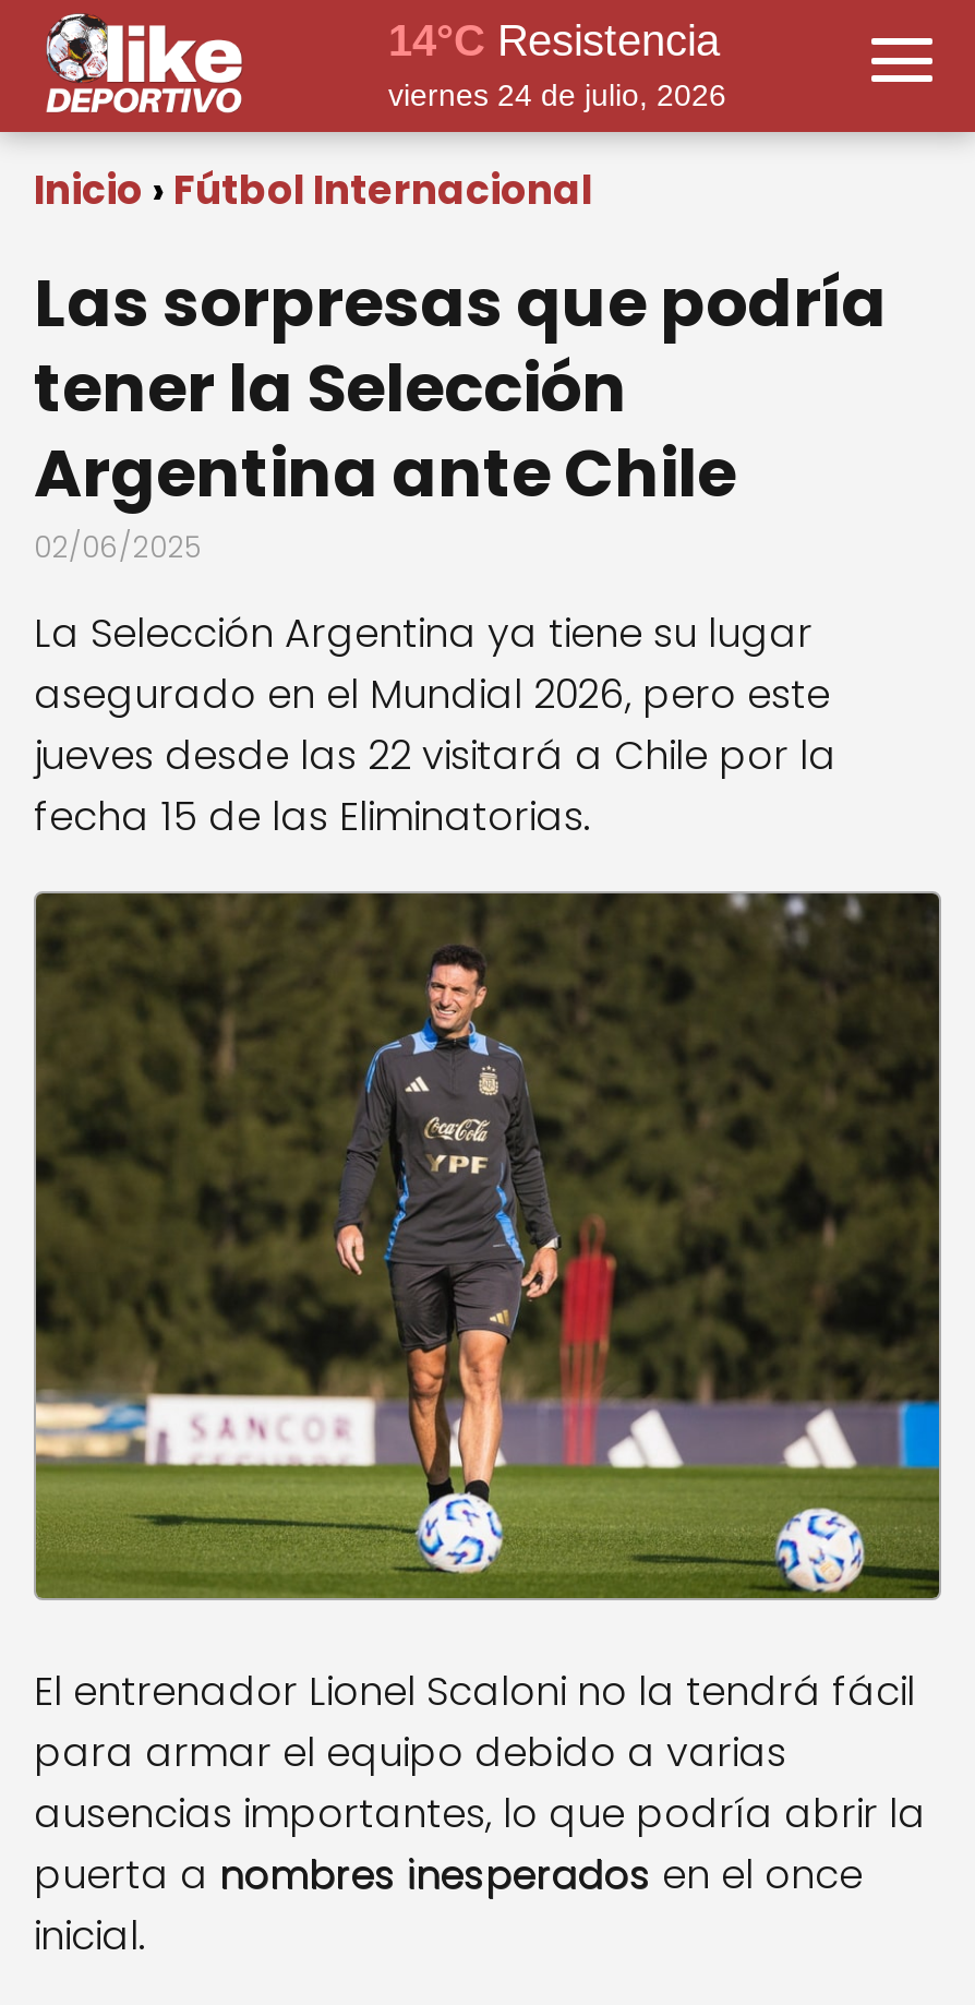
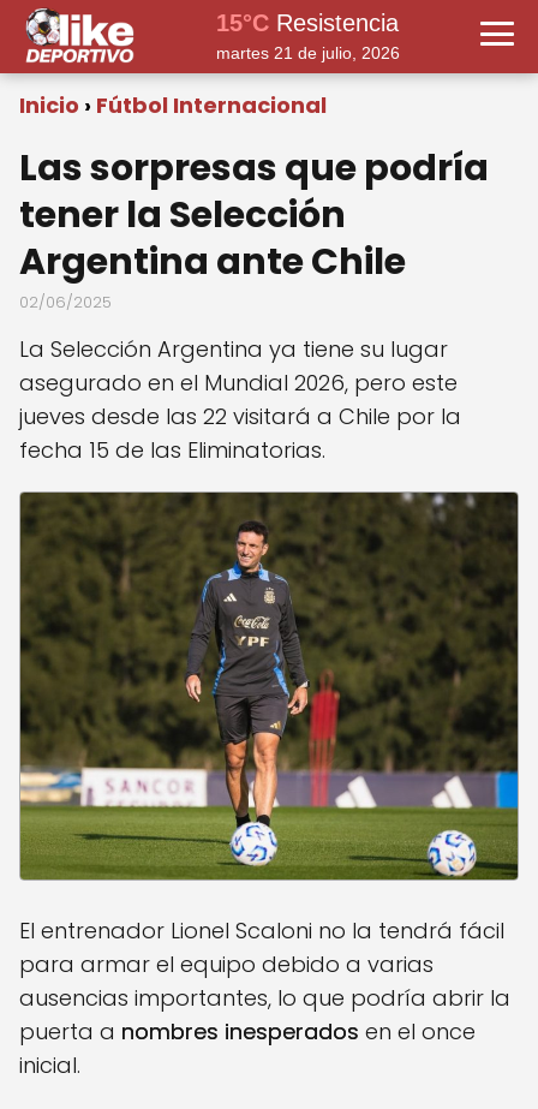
- 14°C Resistencia
+ 15°C Resistencia

- viernes 24 de julio, 2026
+ martes 21 de julio, 2026
